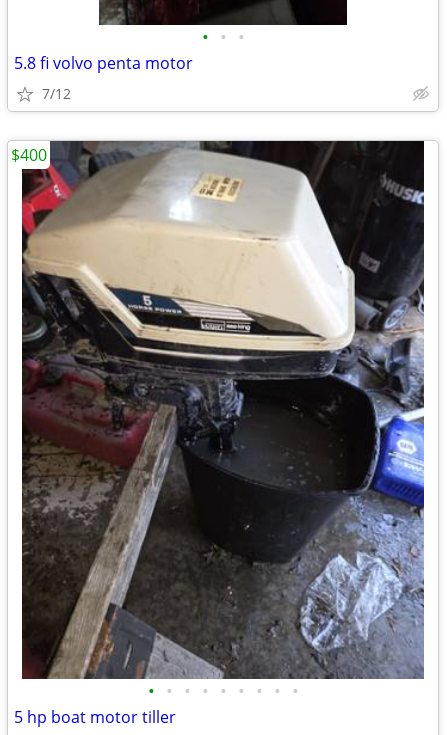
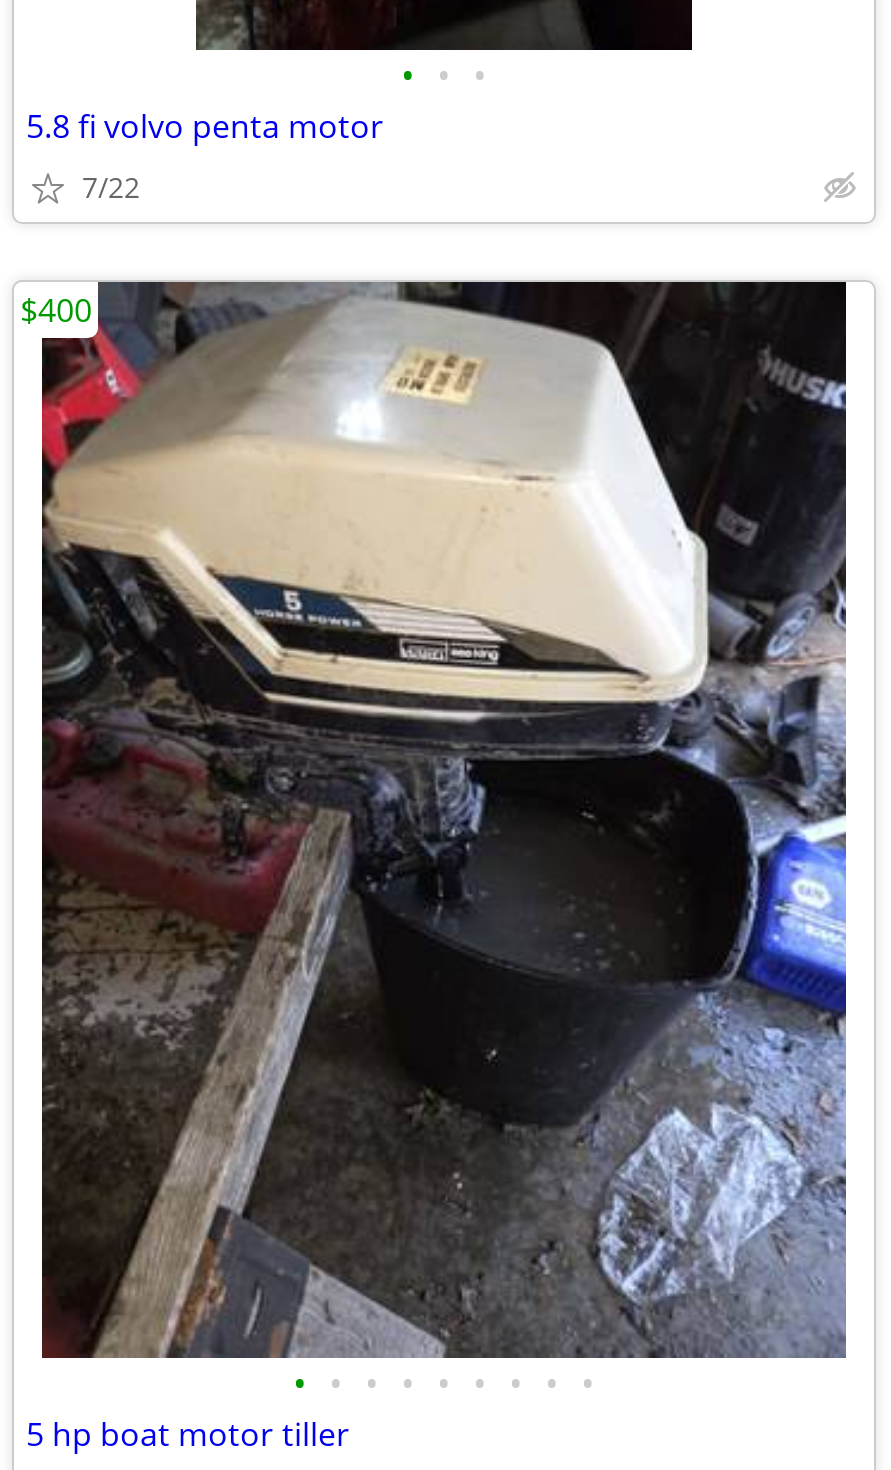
- 7/12
+ 7/22
